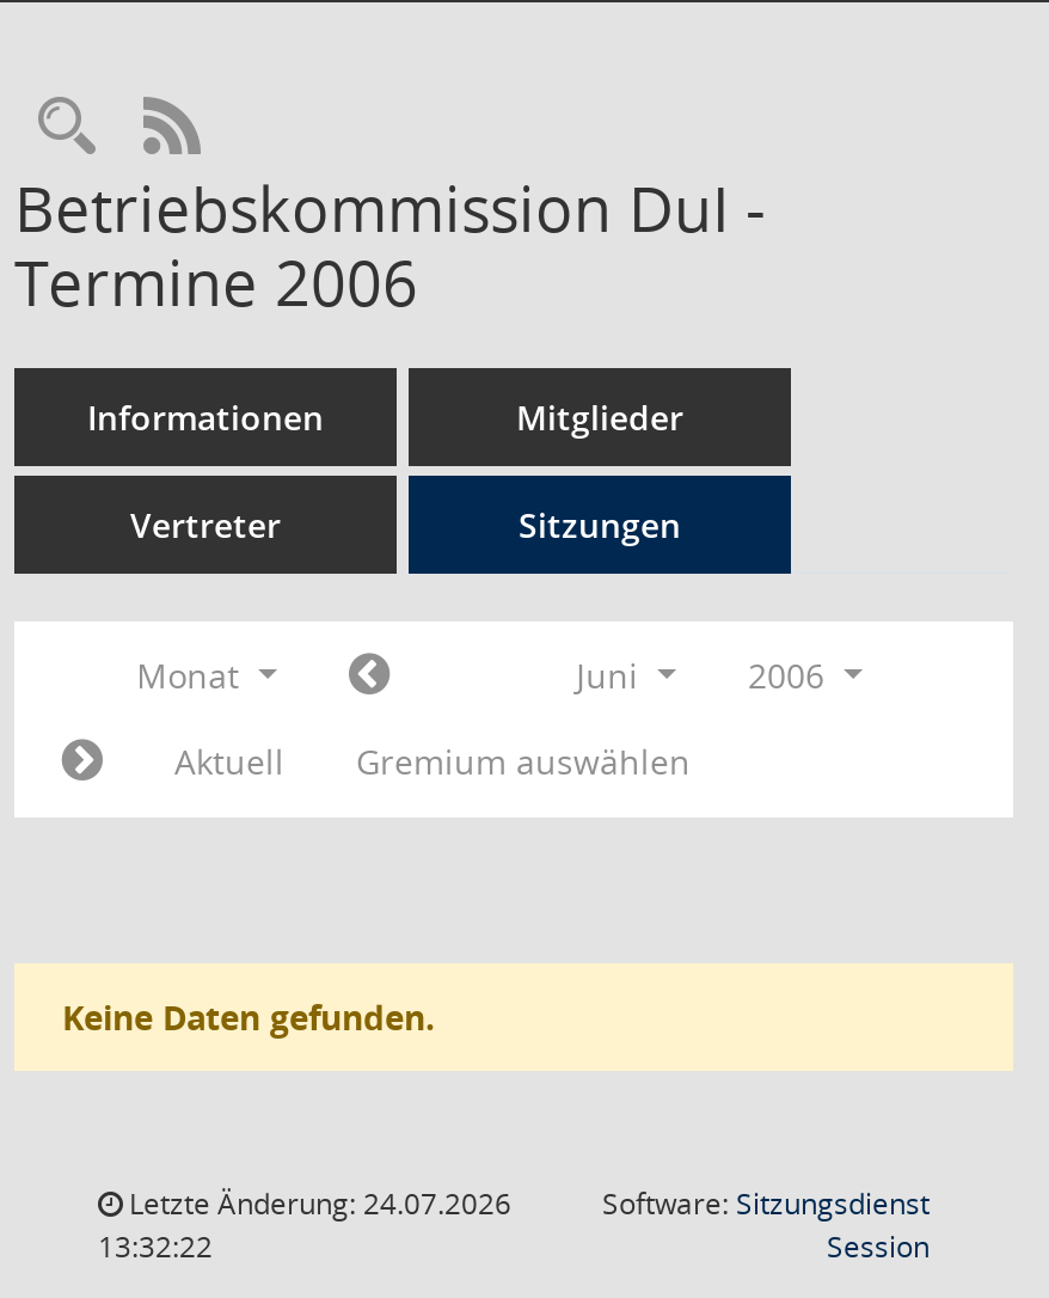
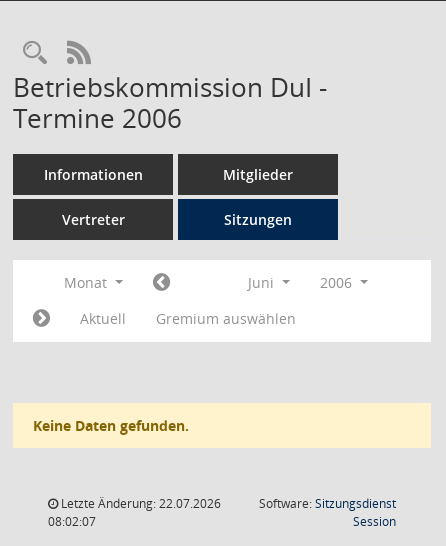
- Letzte Änderung: 24.07.2026
+ Letzte Änderung: 22.07.2026

- 13:32:22
+ 08:02:07
